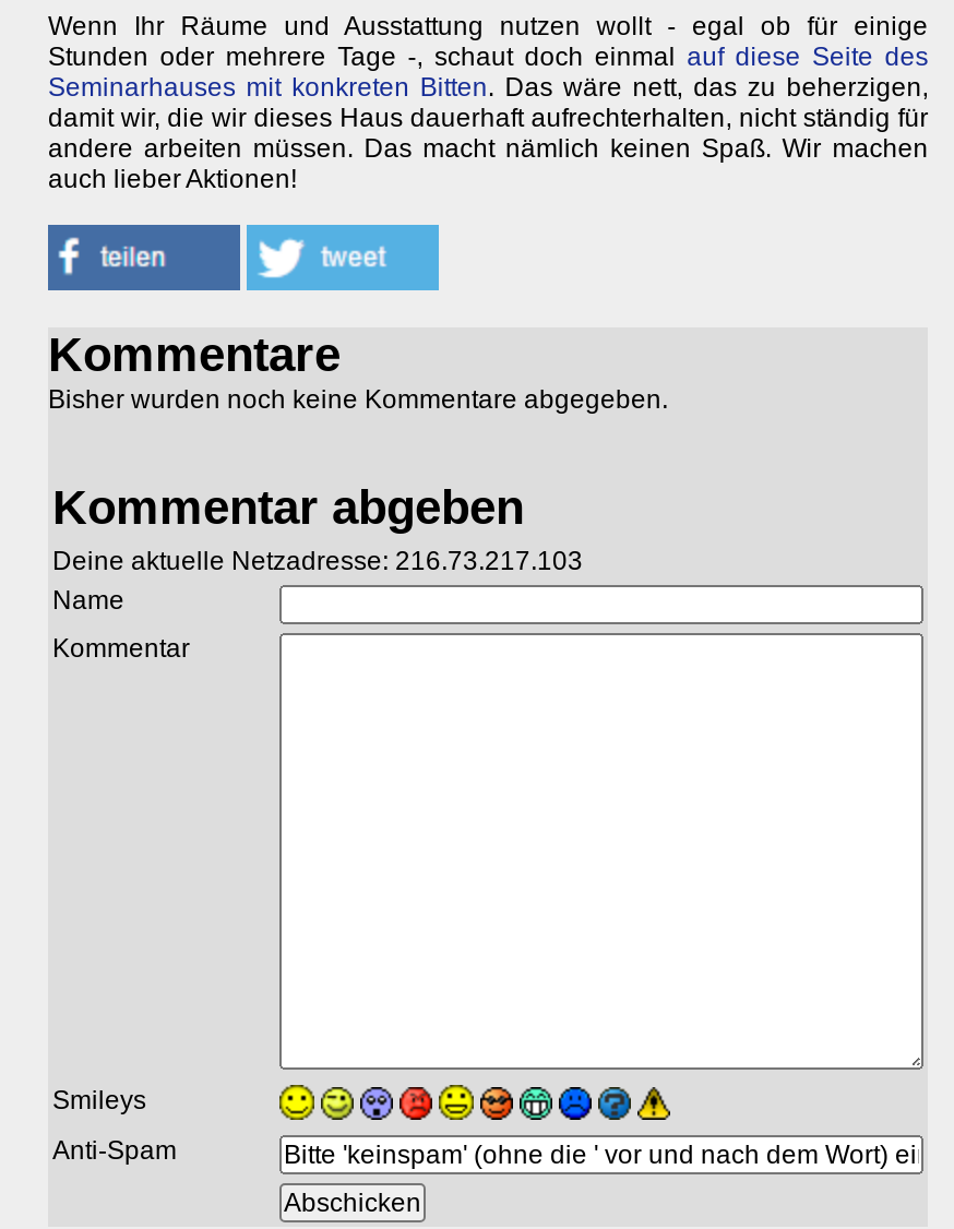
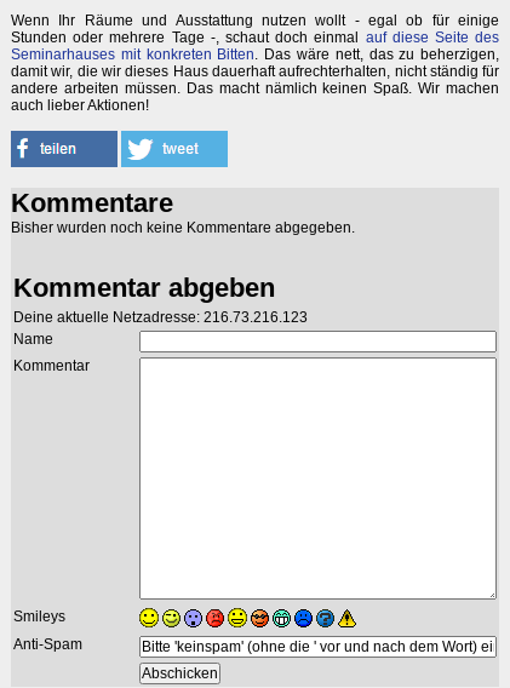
- Deine aktuelle Netzadresse: 216.73.217.103
+ Deine aktuelle Netzadresse: 216.73.216.123
